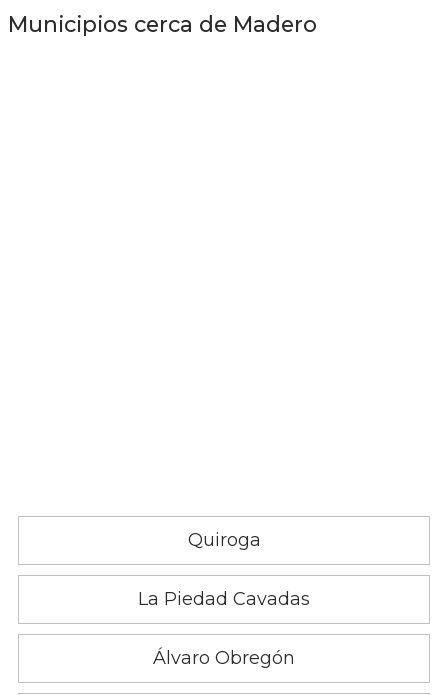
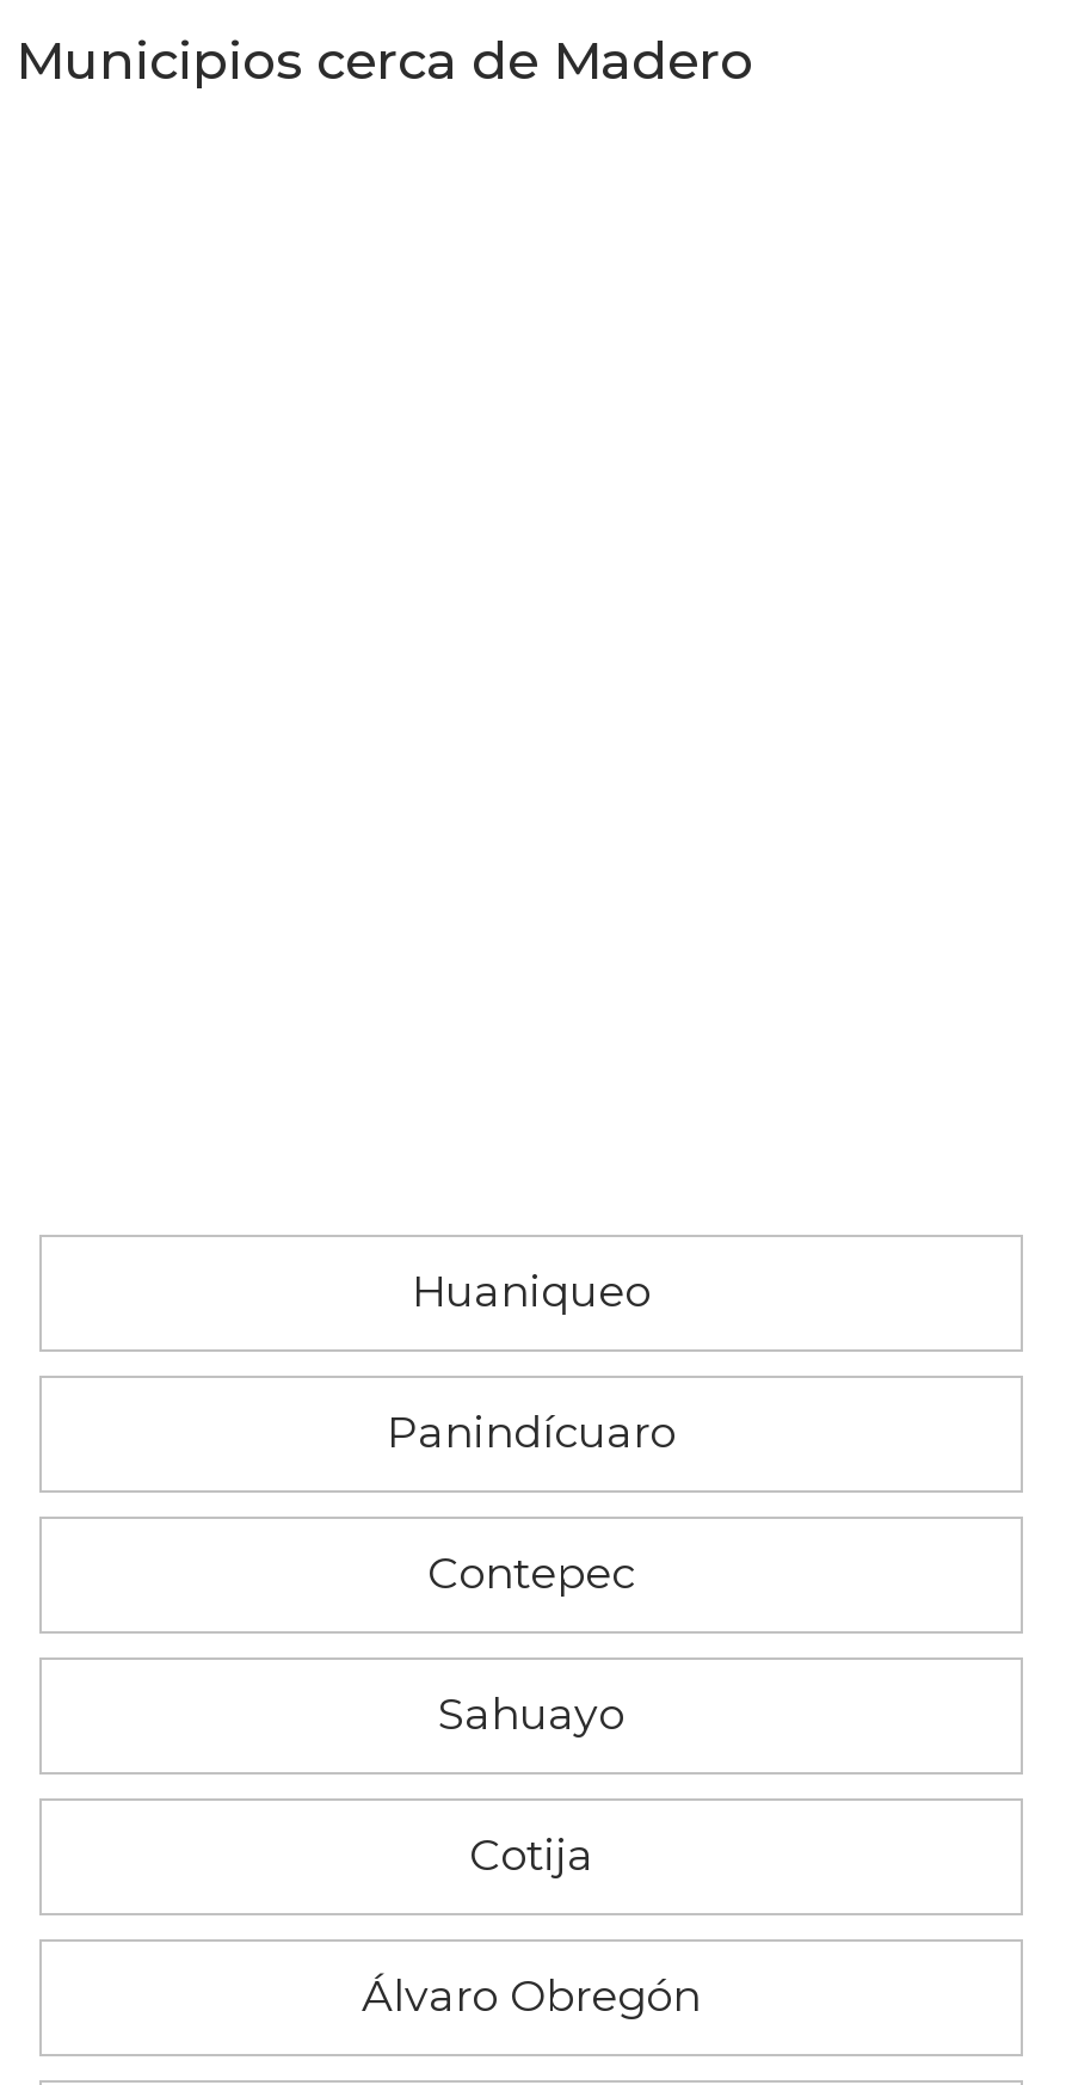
- Quiroga
- La Piedad Cavadas
+ Huaniqueo
+ Panindícuaro
+ Contepec
+ Sahuayo
+ Cotija
